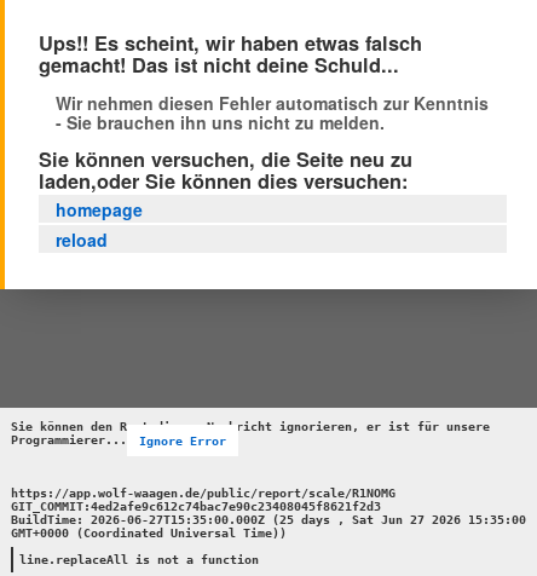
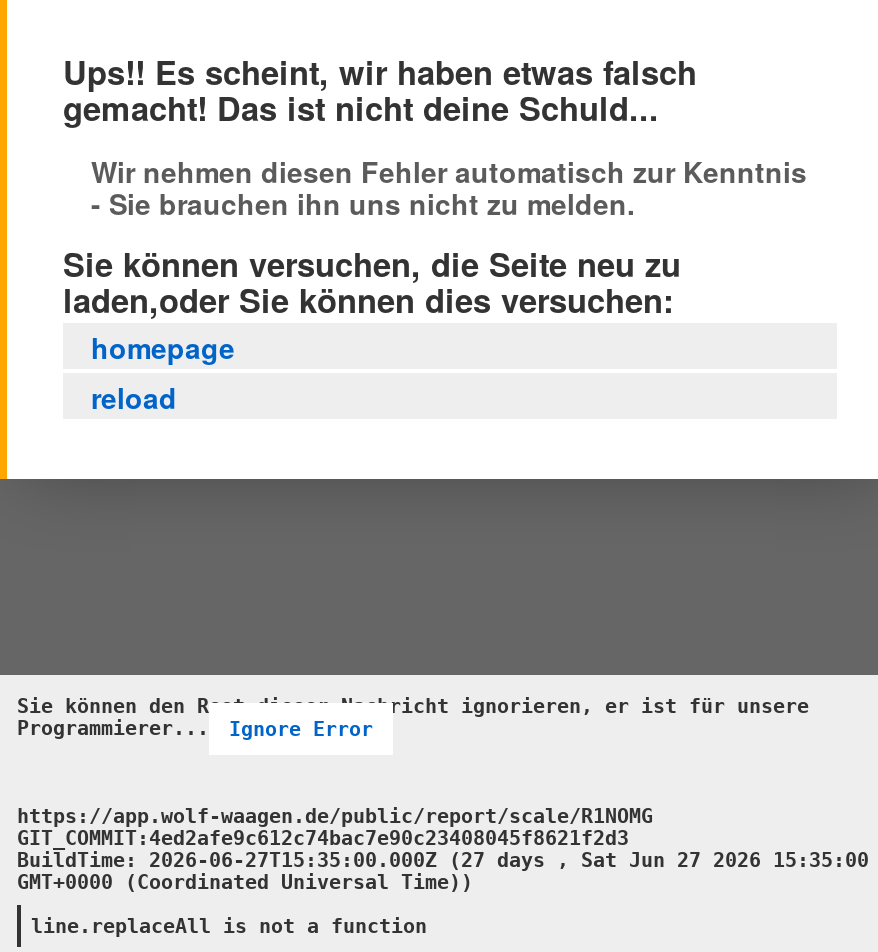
- BuildTime: 2026-06-27T15:35:00.000Z (25 days , Sat Jun 27 2026 15:35:00
+ BuildTime: 2026-06-27T15:35:00.000Z (27 days , Sat Jun 27 2026 15:35:00
